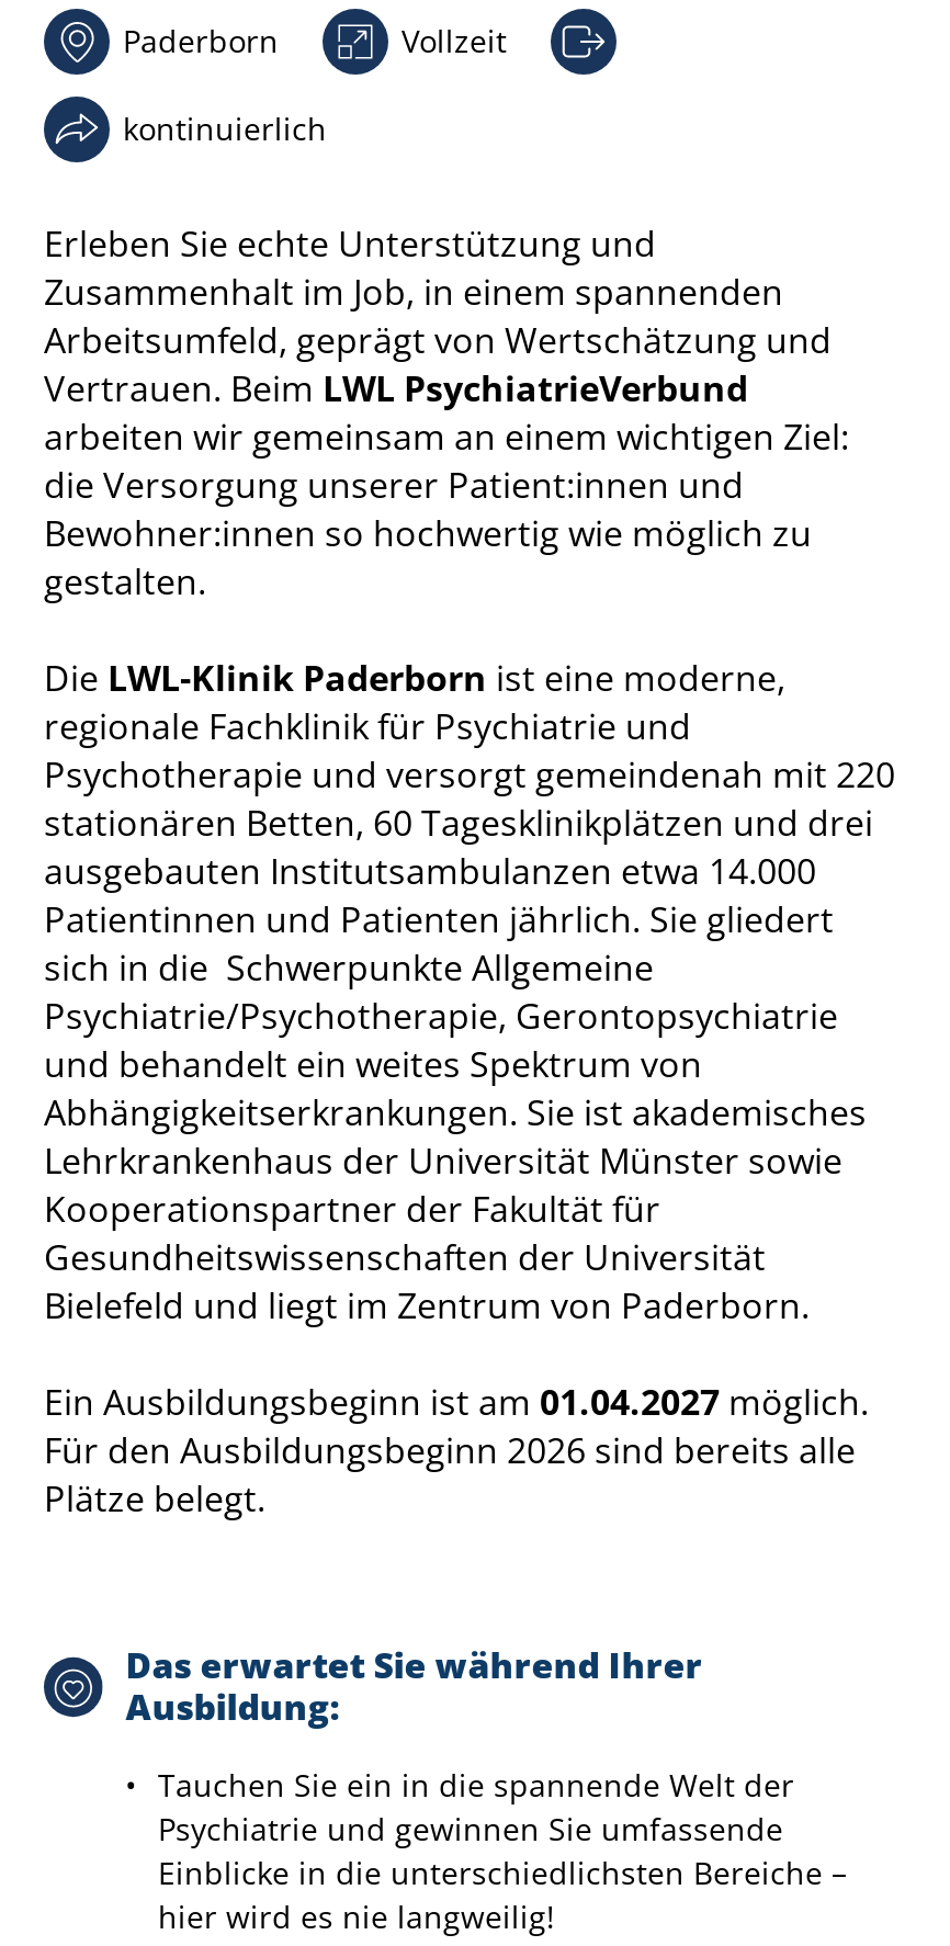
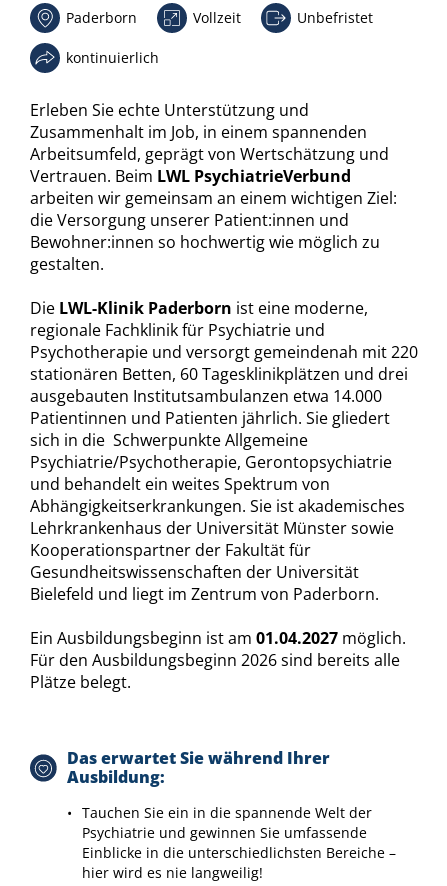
+ Unbefristet
